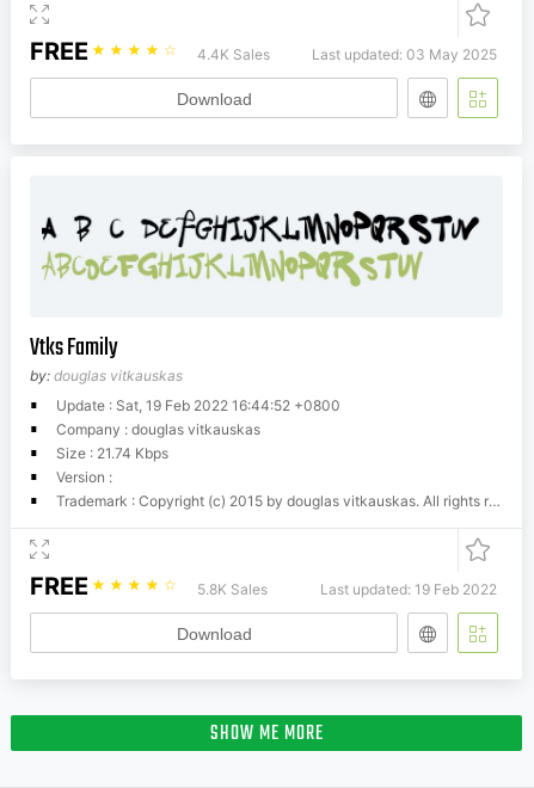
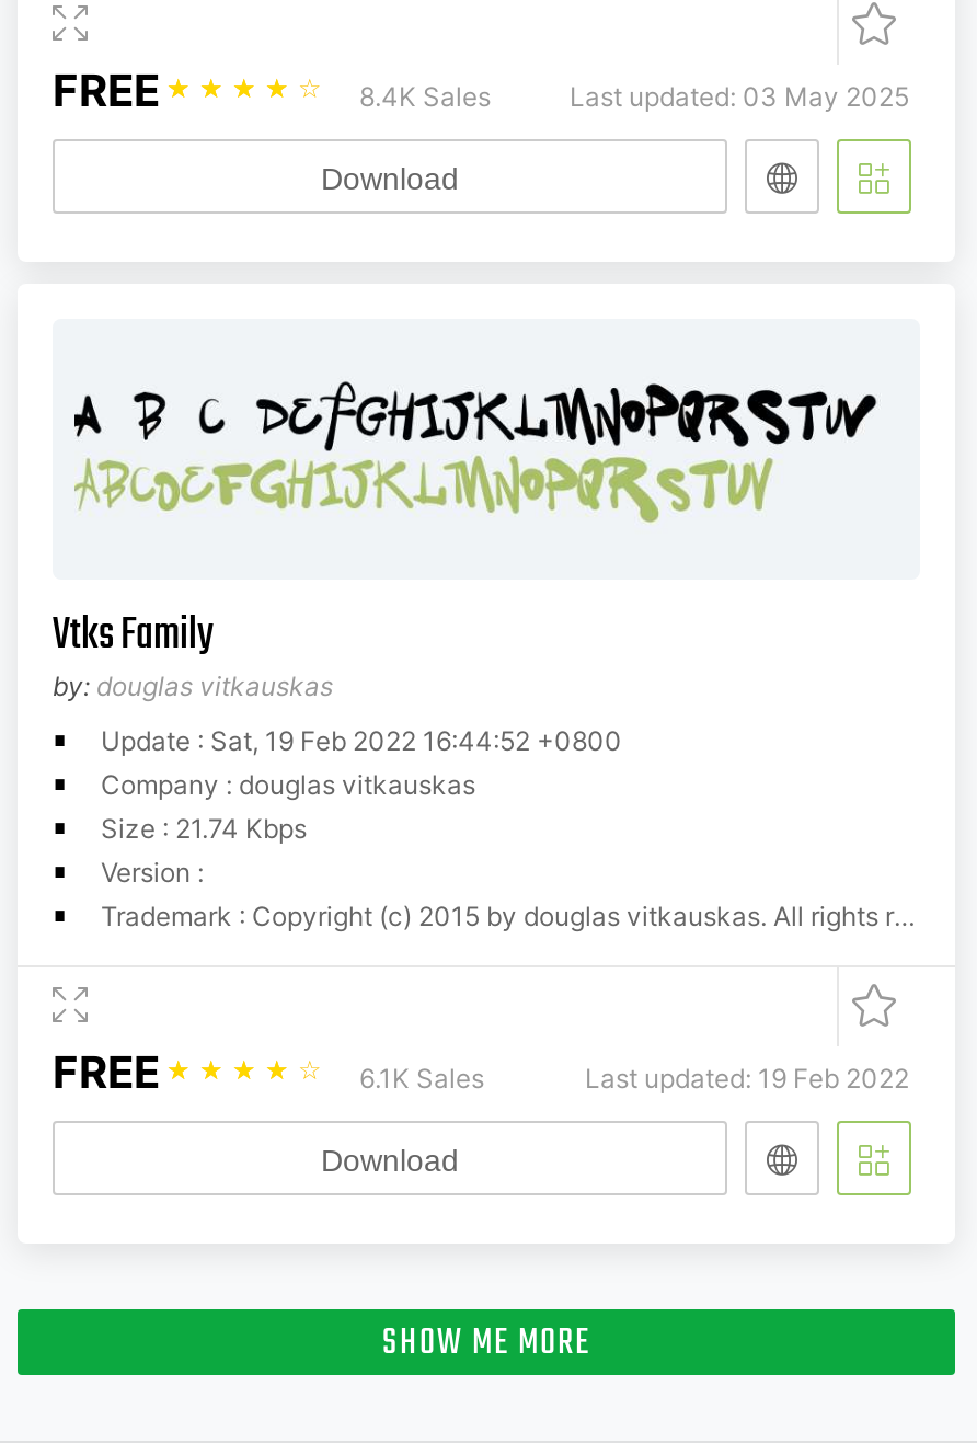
- 4.4K Sales
+ 8.4K Sales

- 5.8K Sales
+ 6.1K Sales
